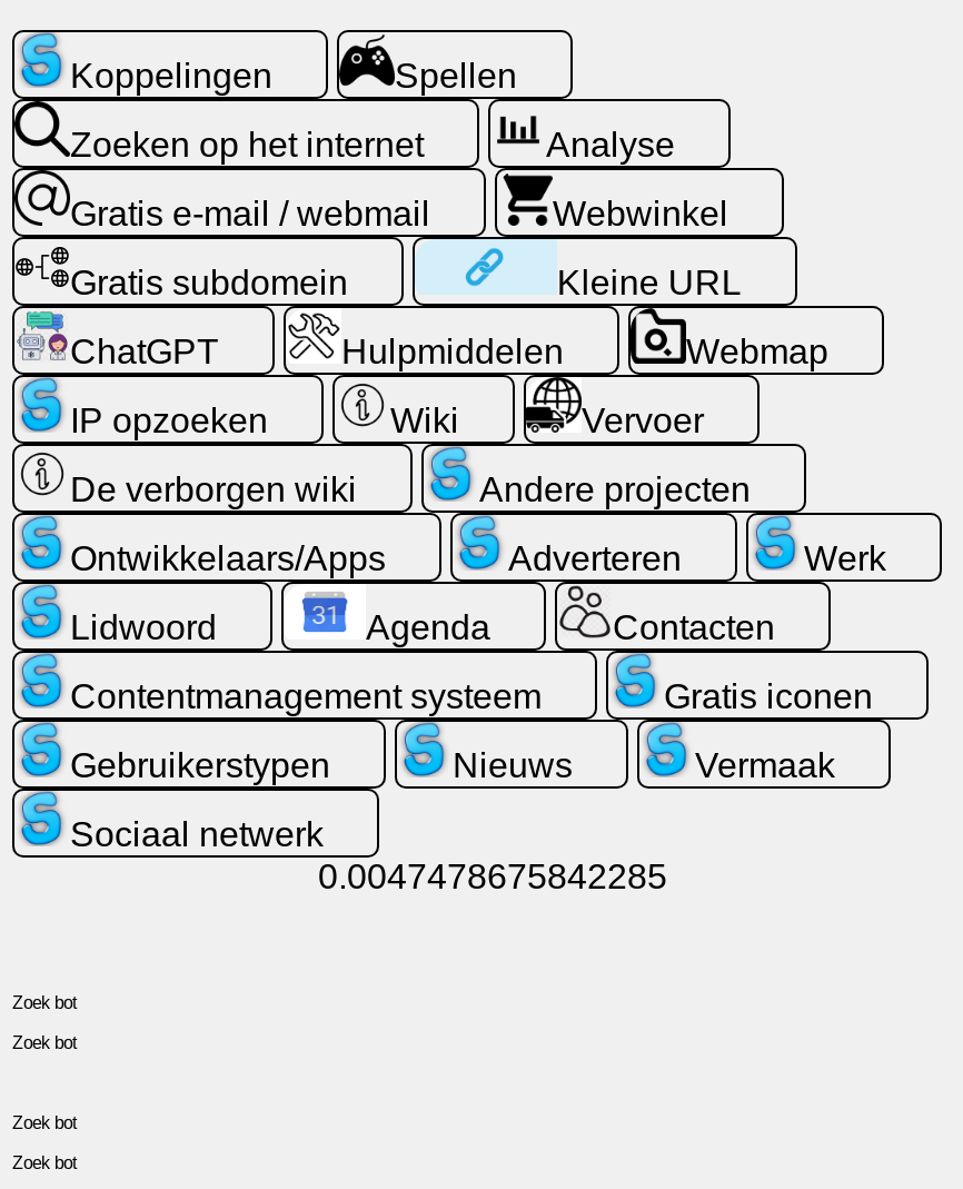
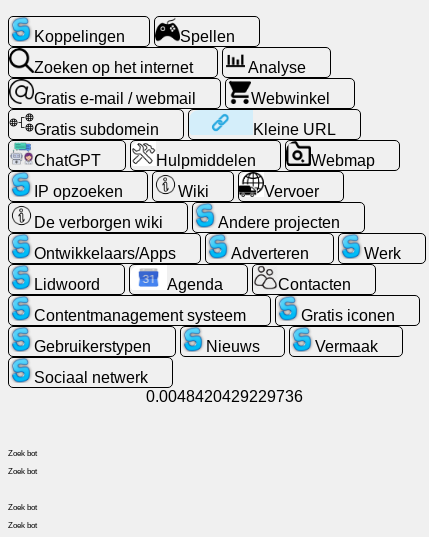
- 0.0047478675842285
+ 0.0048420429229736
